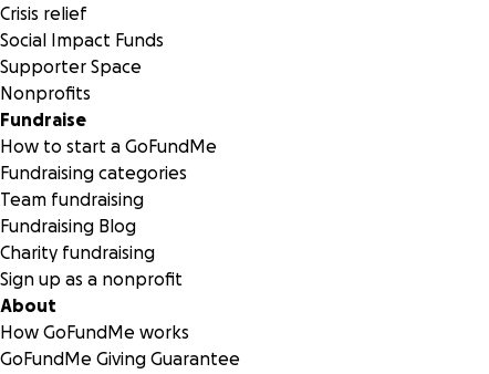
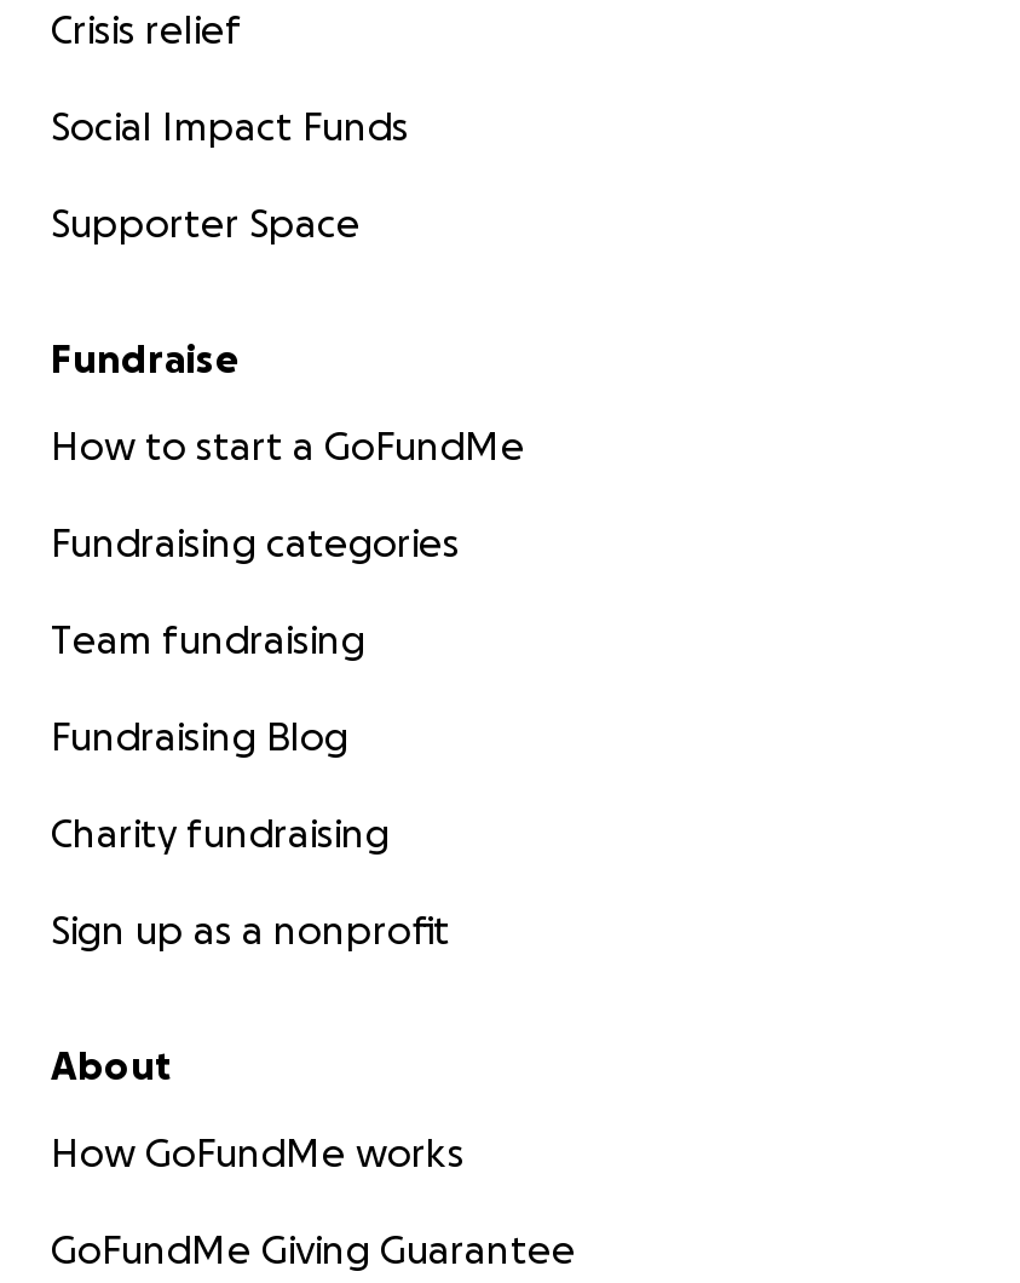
- Nonprofits
